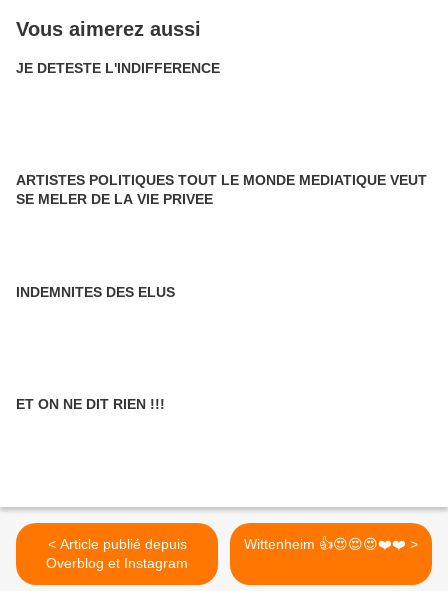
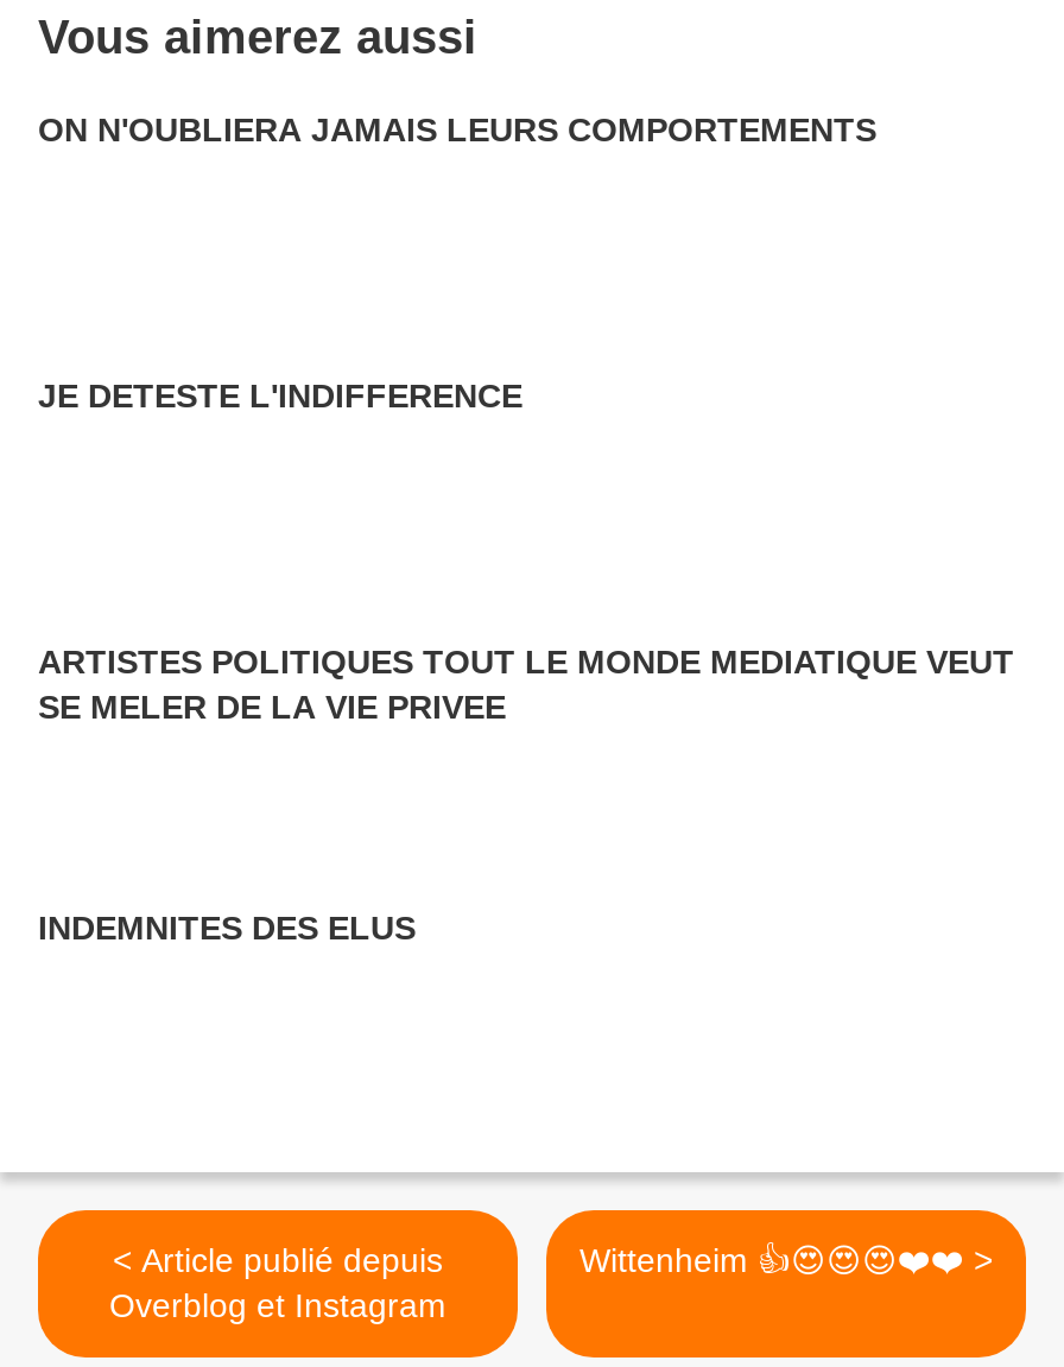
+ ON N'OUBLIERA JAMAIS LEURS COMPORTEMENTS

moved down: JE DETESTE L'INDIFFERENCE | ARTISTES POLITIQUES TOUT LE MONDE MEDIATIQUE VEUT | SE MELER DE LA VIE PRIVEE | INDEMNITES DES ELUS

- ET ON NE DIT RIEN !!!
